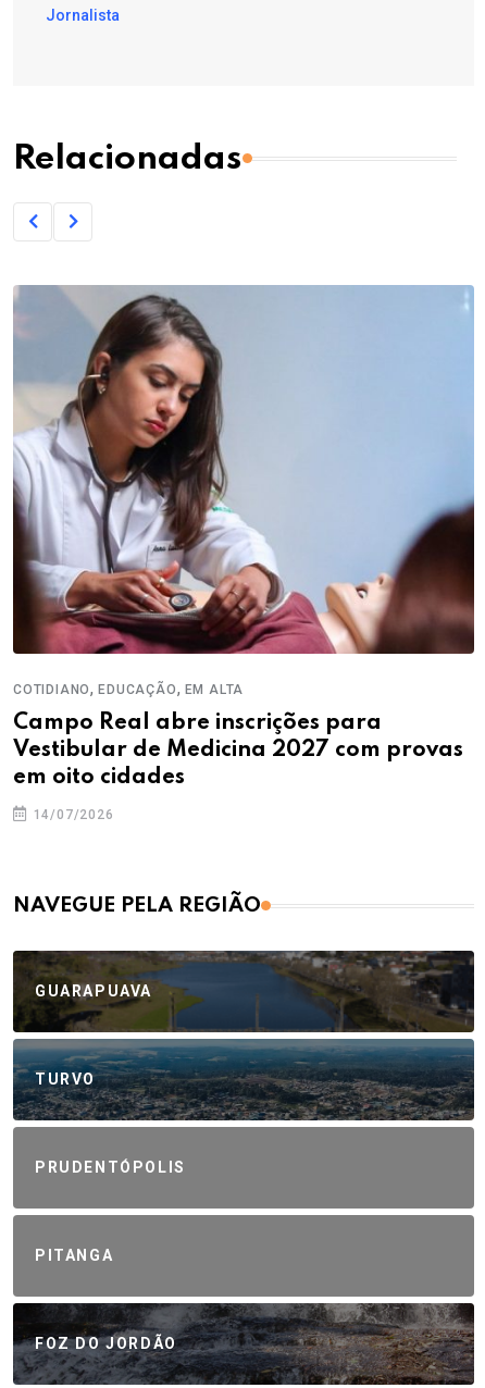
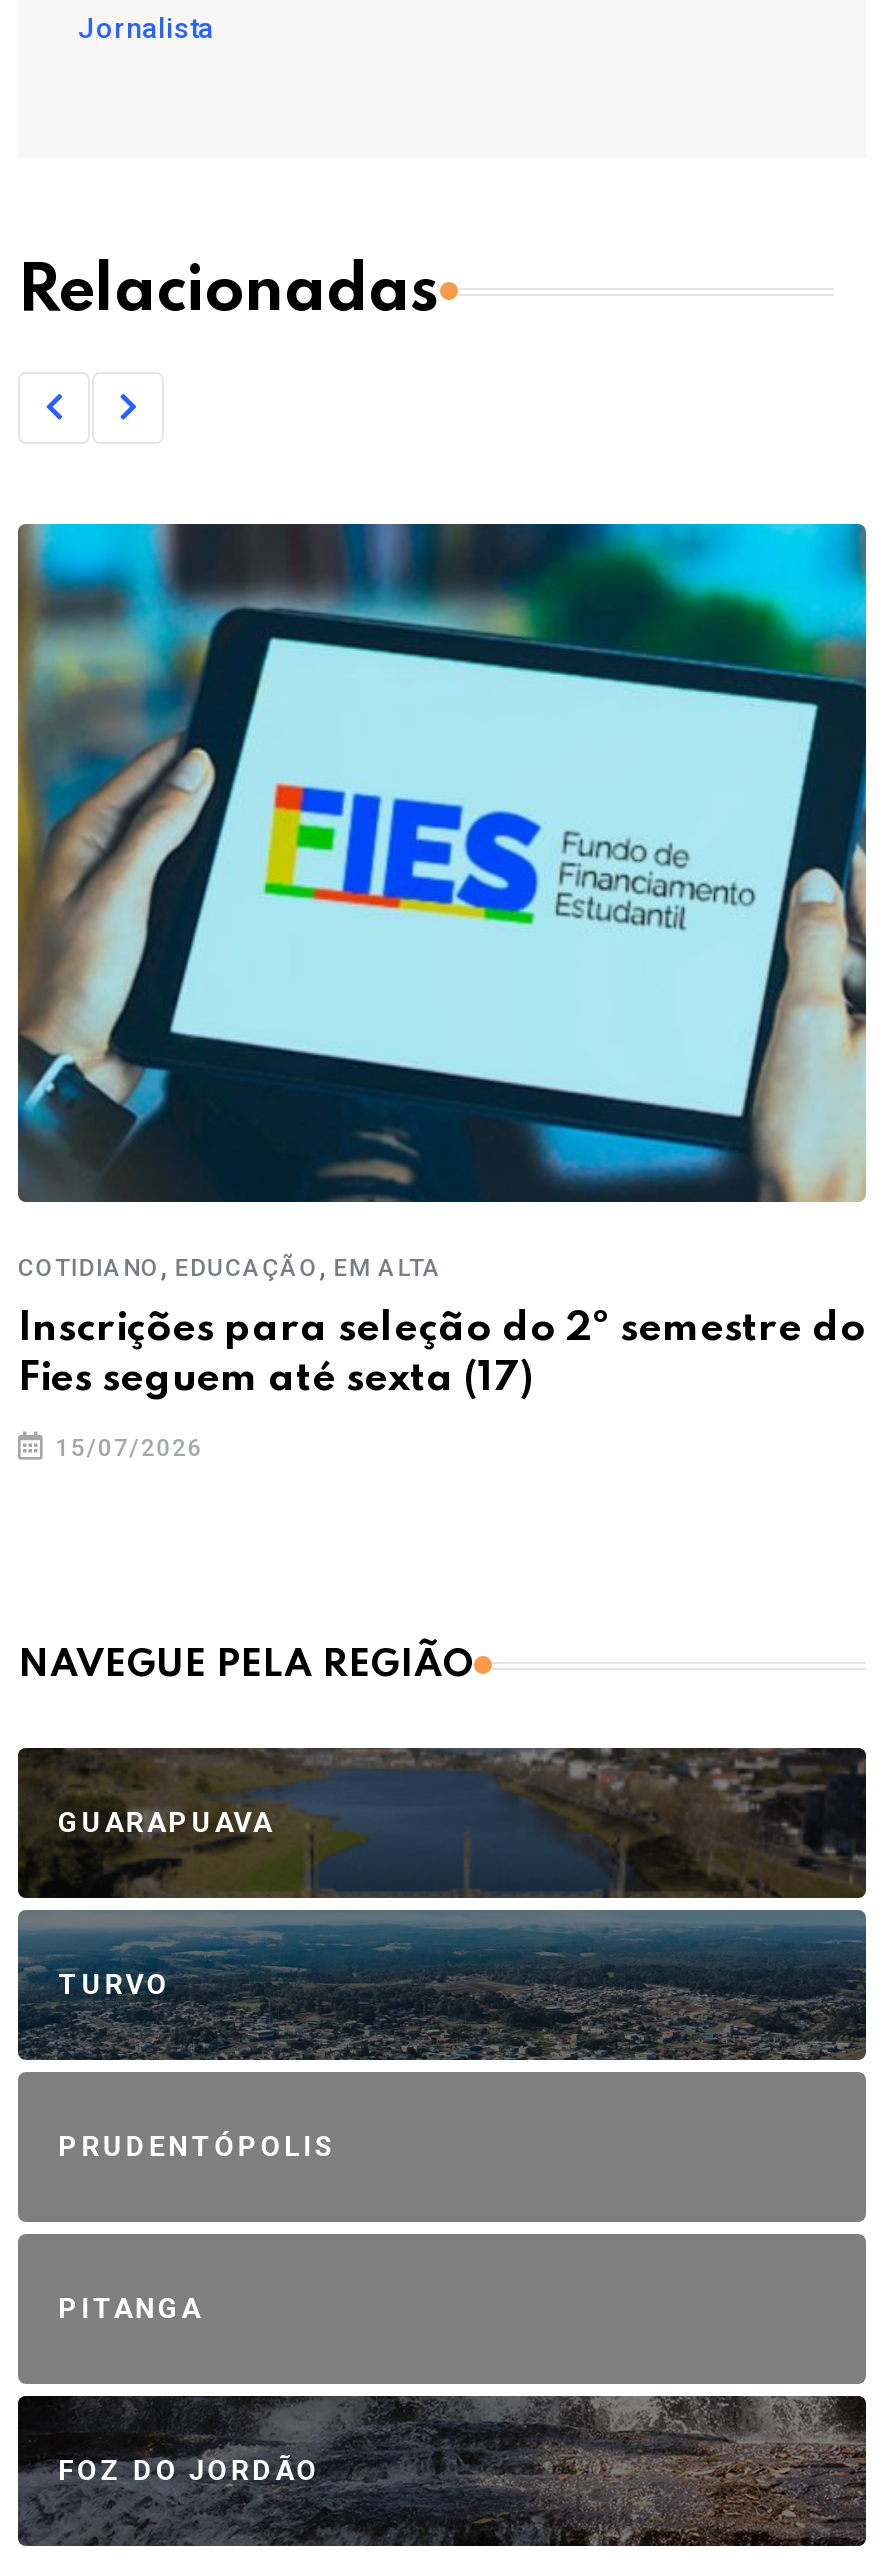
- [image]
+ [image]

- Campo Real abre inscrições para
- Vestibular de Medicina 2027 com provas
- em oito cidades
+ Inscrições para seleção do 2º semestre do
+ Fies seguem até sexta (17)

- 14/07/2026
+ 15/07/2026
